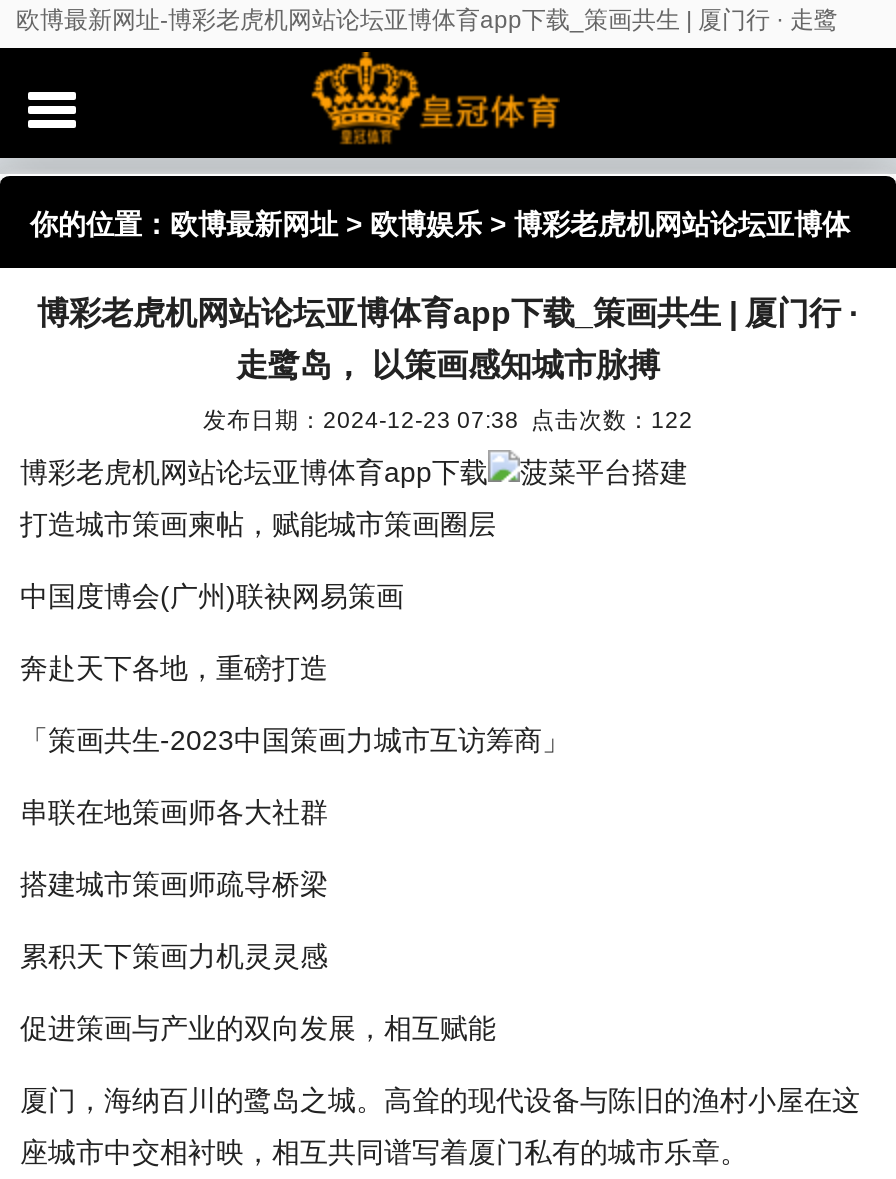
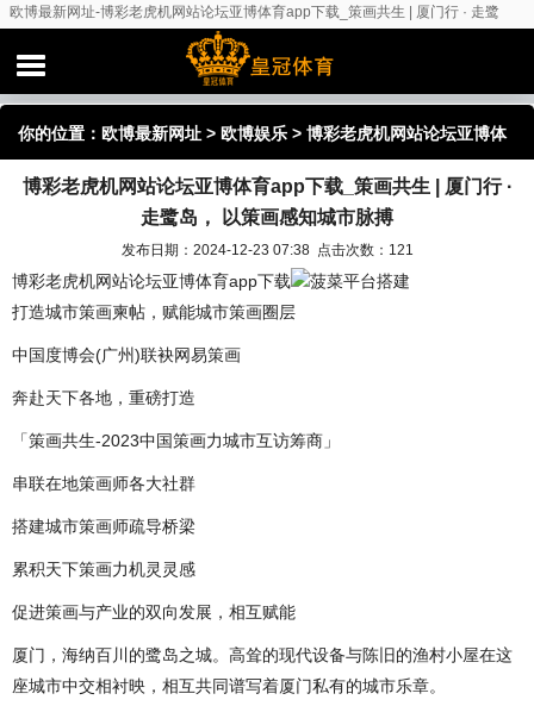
- 发布日期：2024-12-23 07:38 点击次数：122
+ 发布日期：2024-12-23 07:38 点击次数：121
